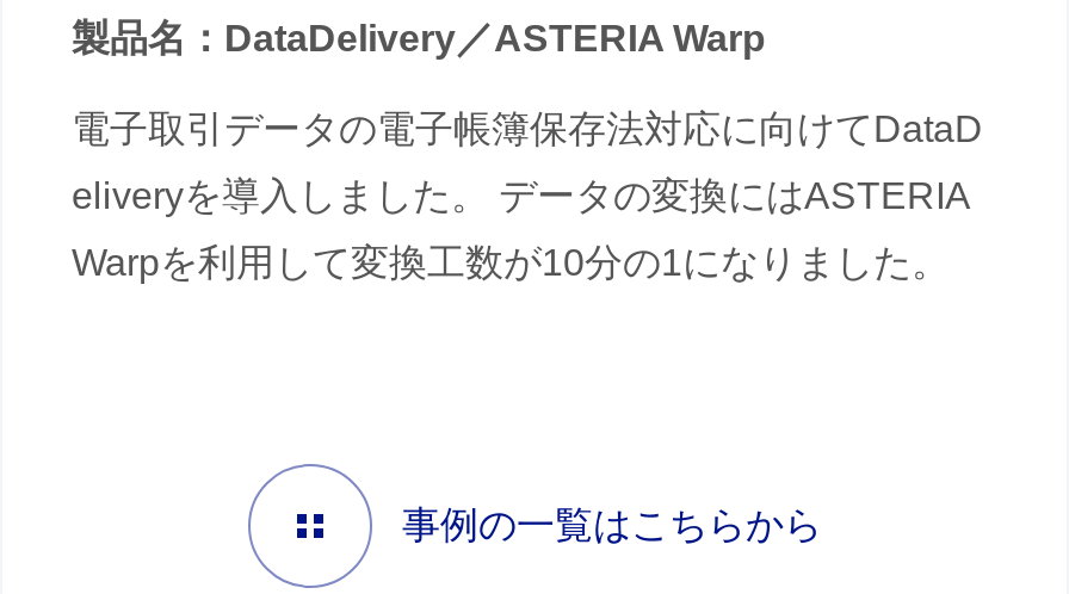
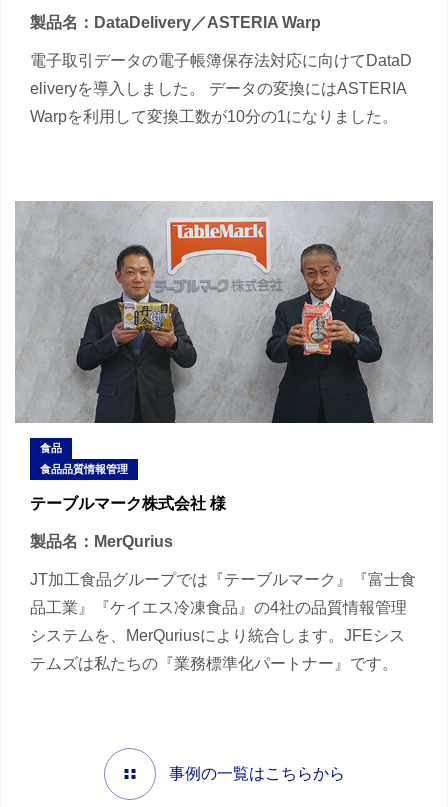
+ [image]
+ 食品
+ 食品品質情報管理
+ テーブルマーク株式会社 様
+ 製品名：MerQurius
+ JT加工食品グループでは『テーブルマーク』『富士食
+ 品工業』『ケイエス冷凍食品』の4社の品質情報管理
+ システムを、MerQuriusにより統合します。JFEシス
+ テムズは私たちの『業務標準化パートナー』です。
